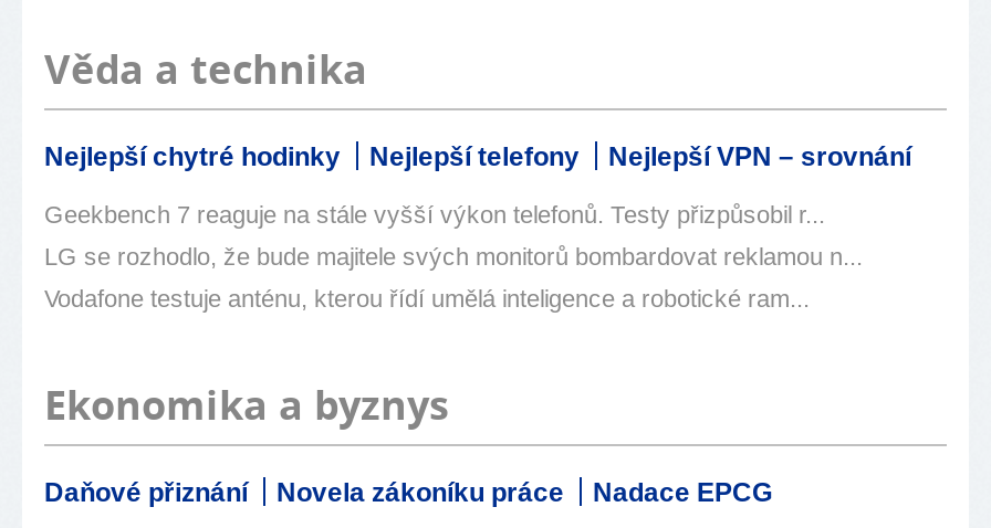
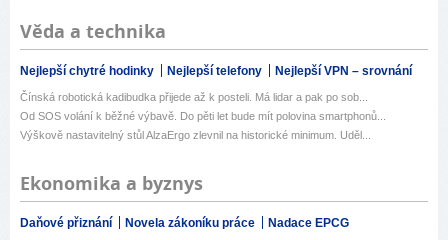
- Geekbench 7 reaguje na stále vyšší výkon telefonů. Testy přizpůsobil r...
+ Čínská robotická kadibudka přijede až k posteli. Má lidar a pak po sob...

- LG se rozhodlo, že bude majitele svých monitorů bombardovat reklamou n...
+ Od SOS volání k běžné výbavě. Do pěti let bude mít polovina smartphonů...

- Vodafone testuje anténu, kterou řídí umělá inteligence a robotické ram...
+ Výškově nastavitelný stůl AlzaErgo zlevnil na historické minimum. Uděl...
